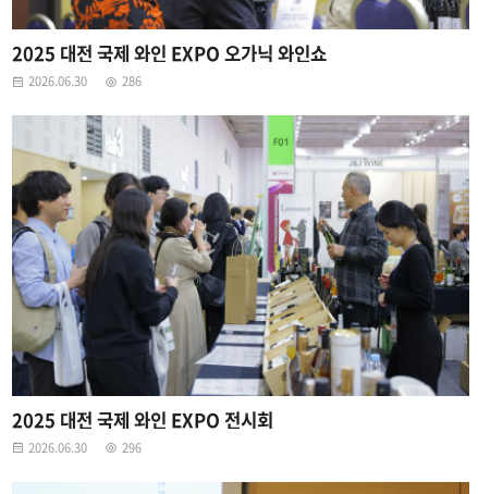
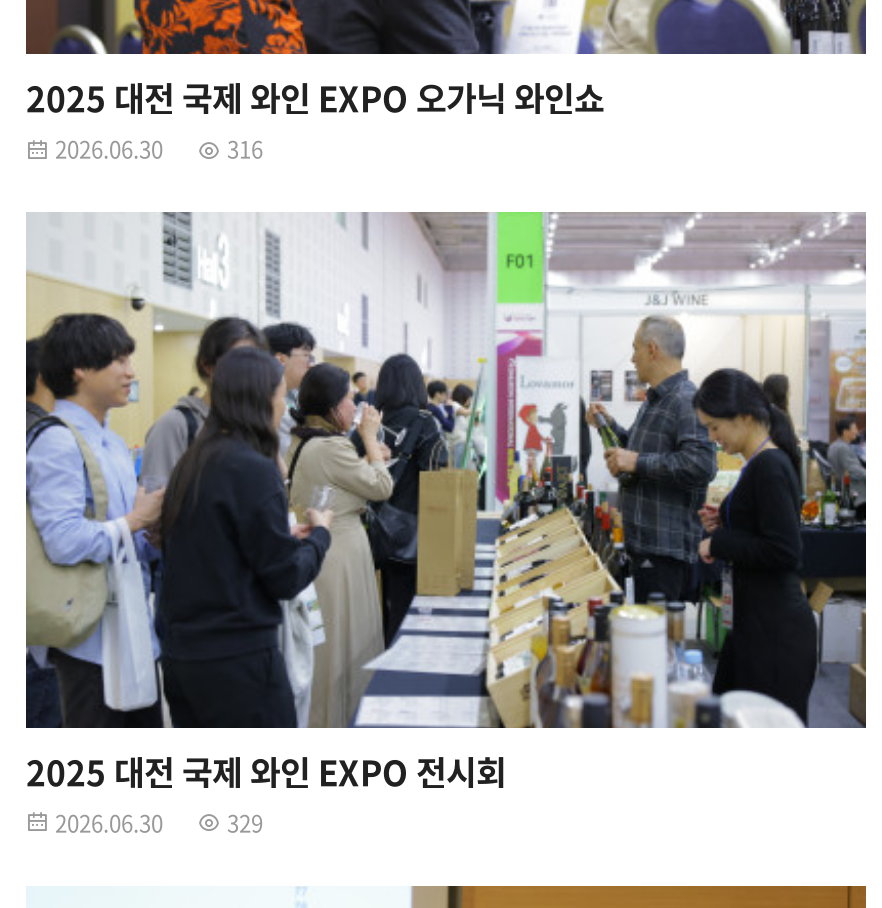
- 2026.06.30 286
+ 2026.06.30 316

- 2026.06.30 296
+ 2026.06.30 329
